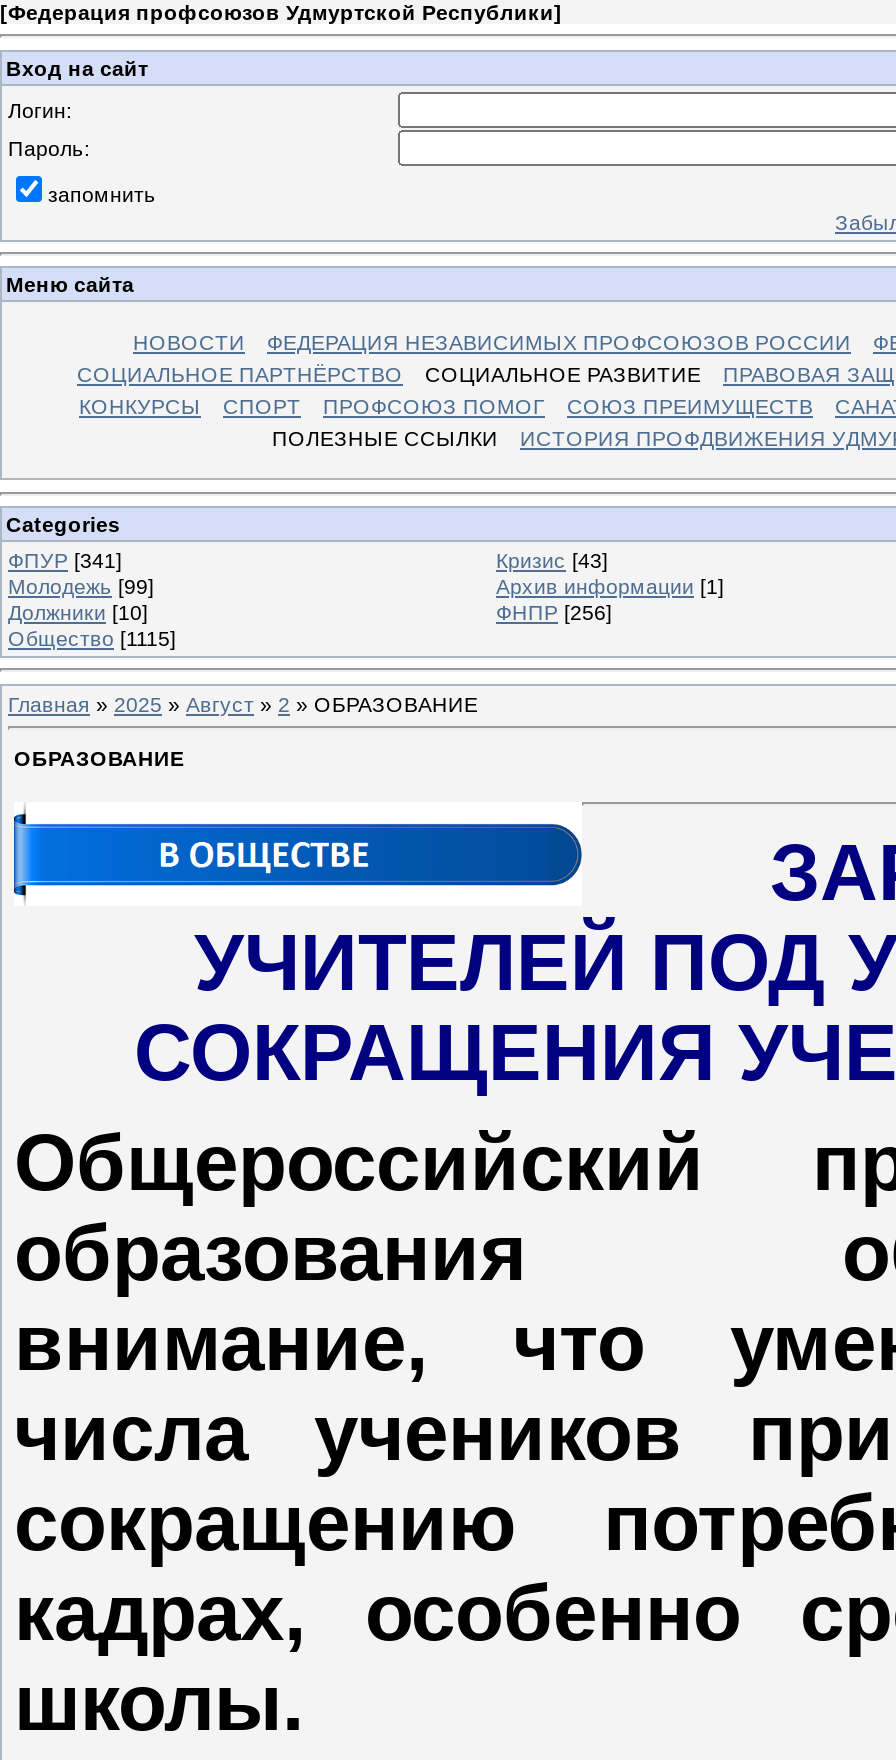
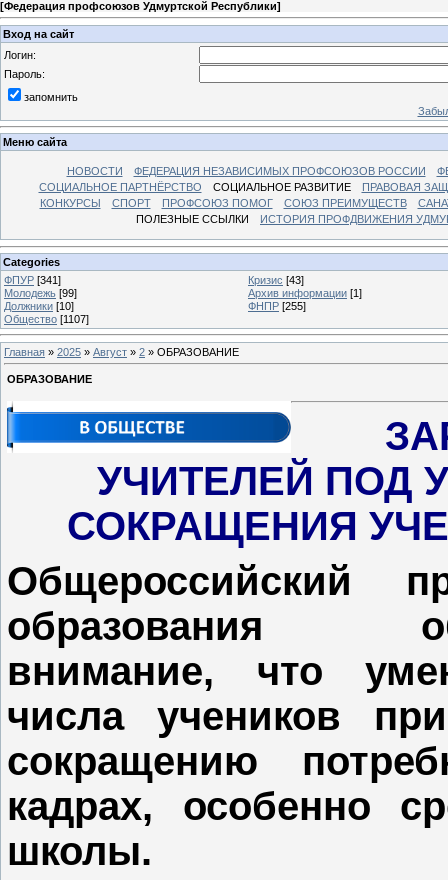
- ФНПР [256]
+ ФНПР [255]

- Общество [1115]
+ Общество [1107]
